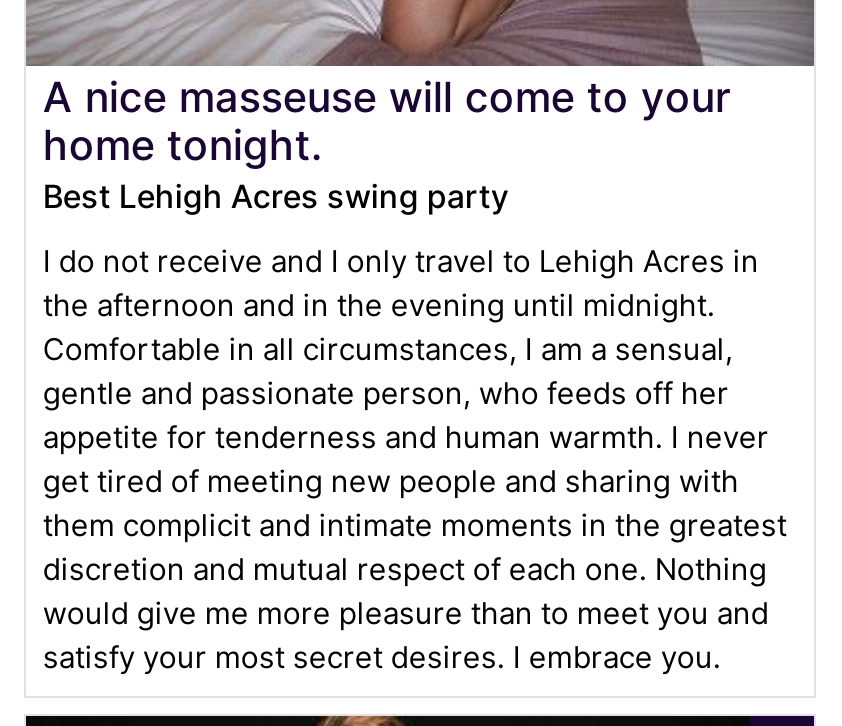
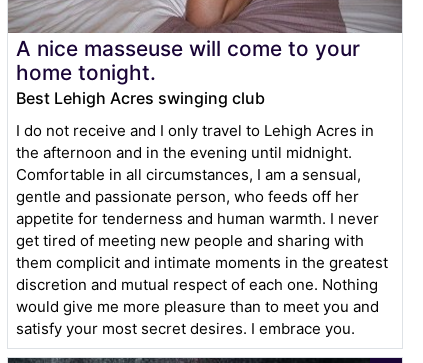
- Best Lehigh Acres swing party
+ Best Lehigh Acres swinging club
